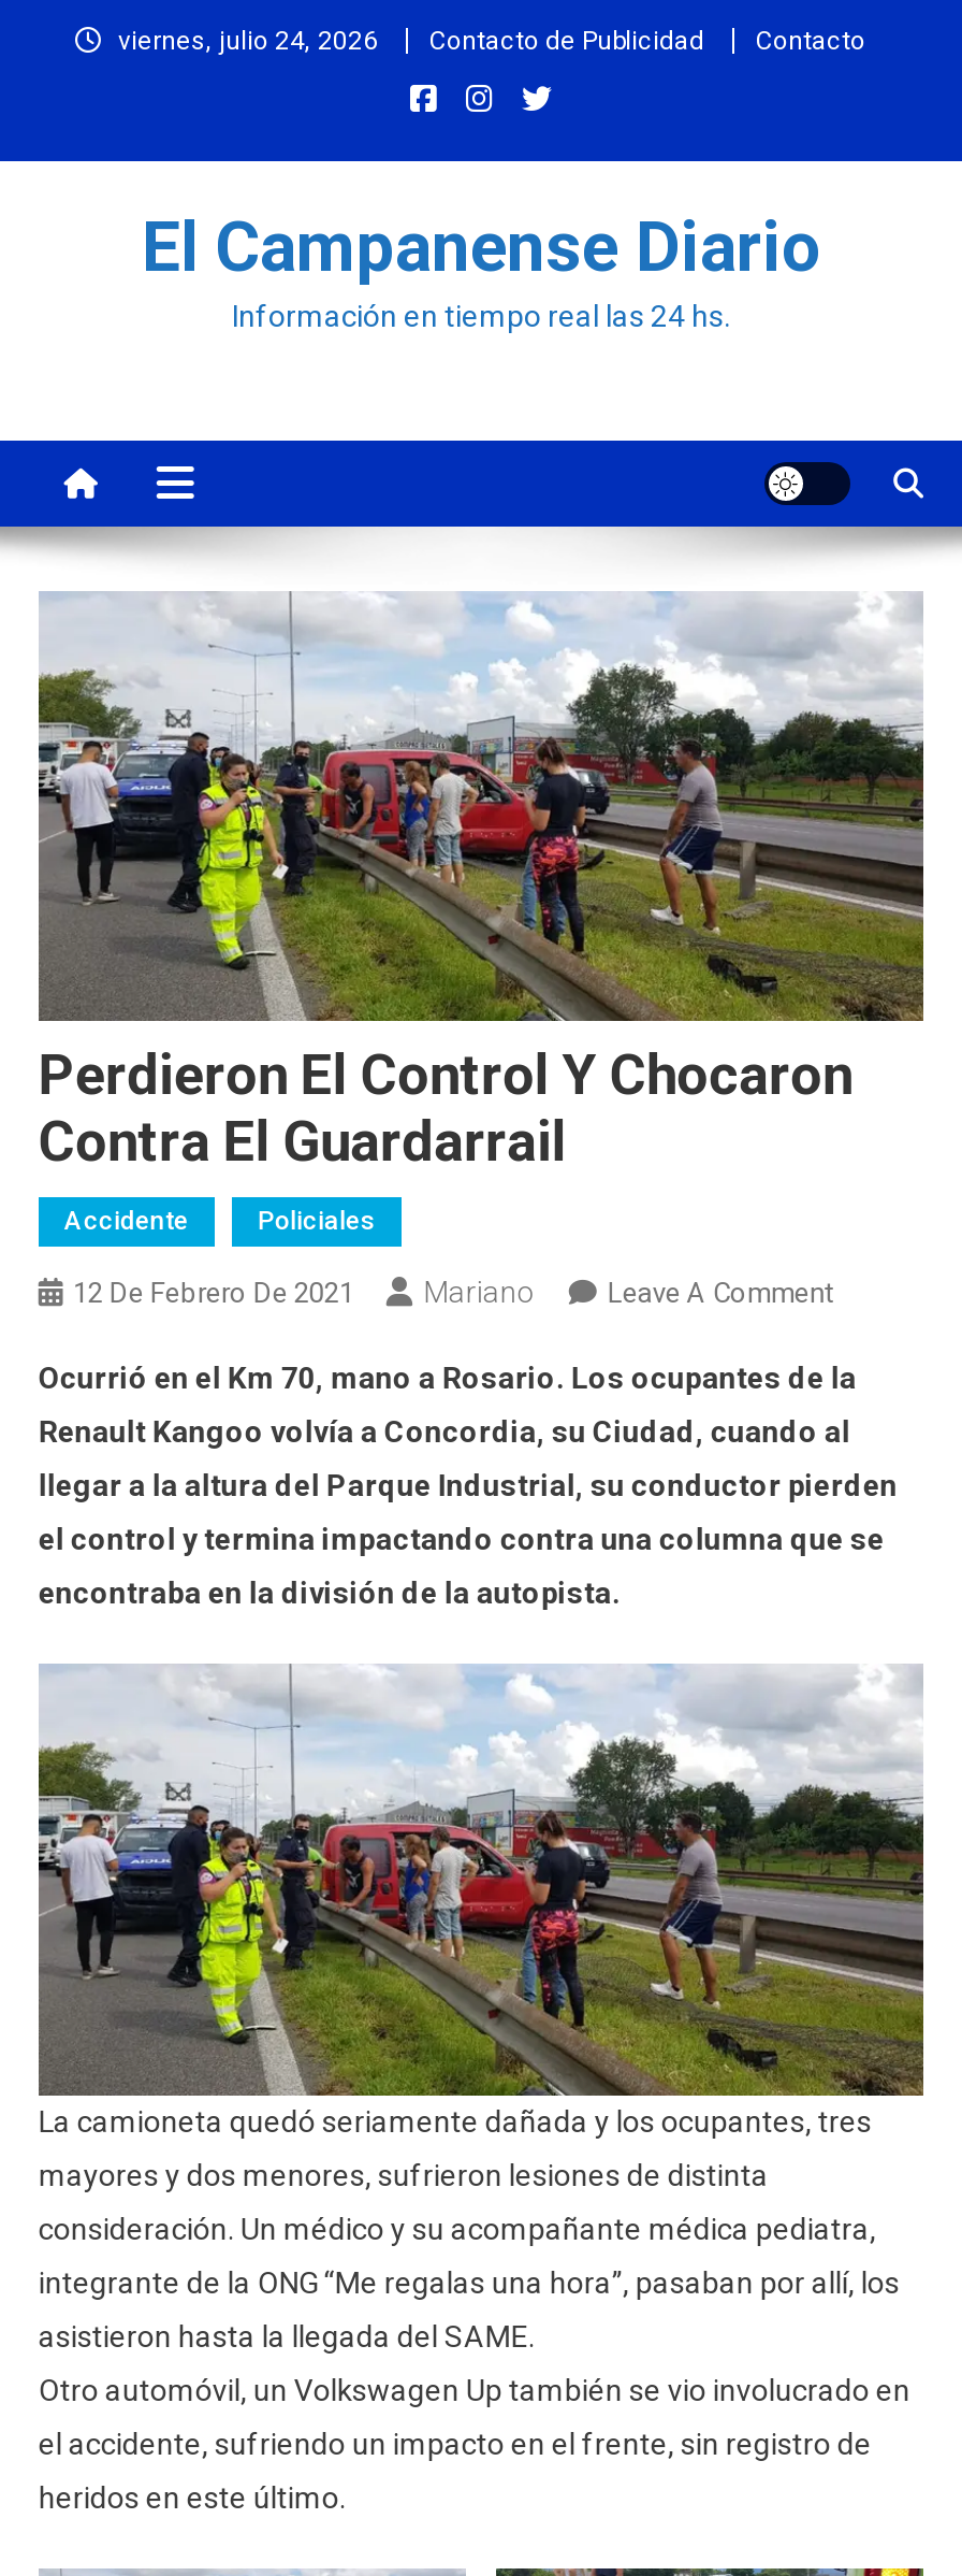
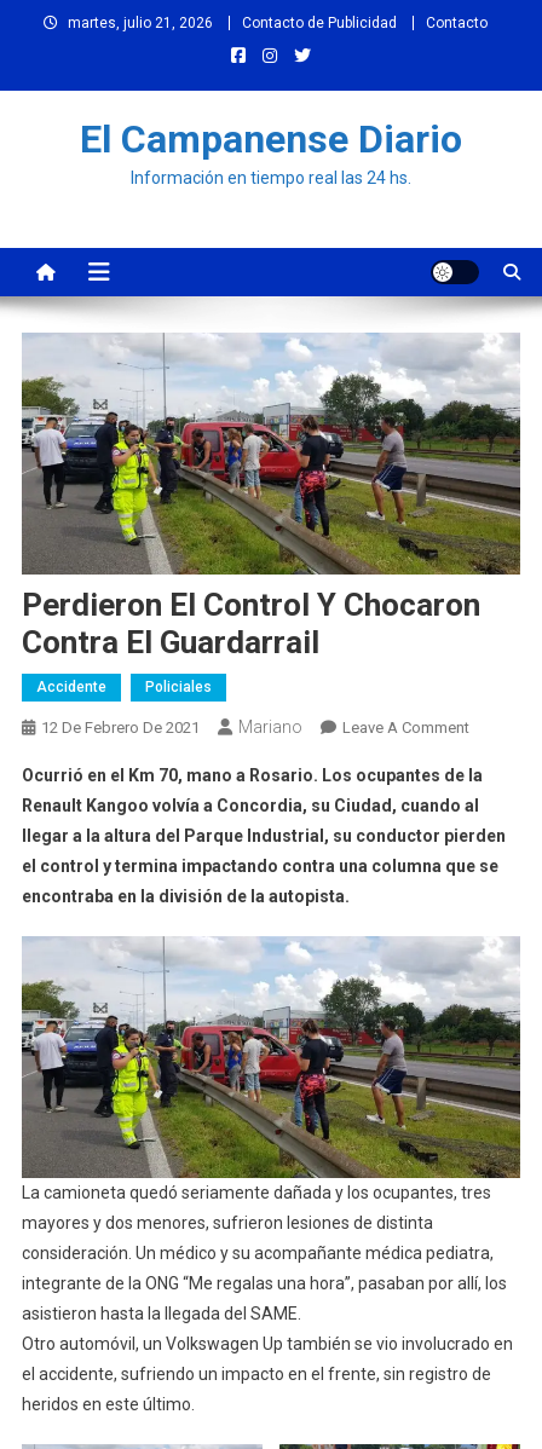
- viernes, julio 24, 2026
+ martes, julio 21, 2026
